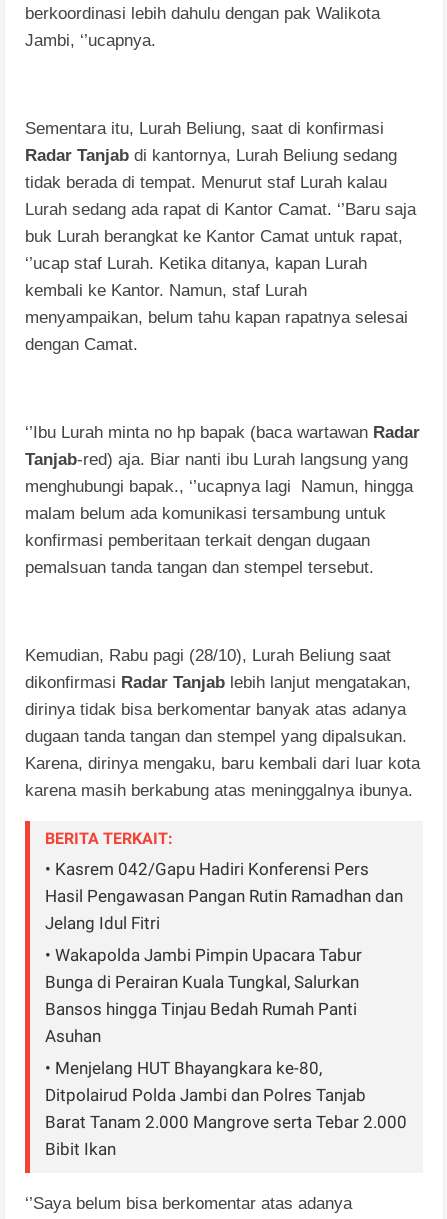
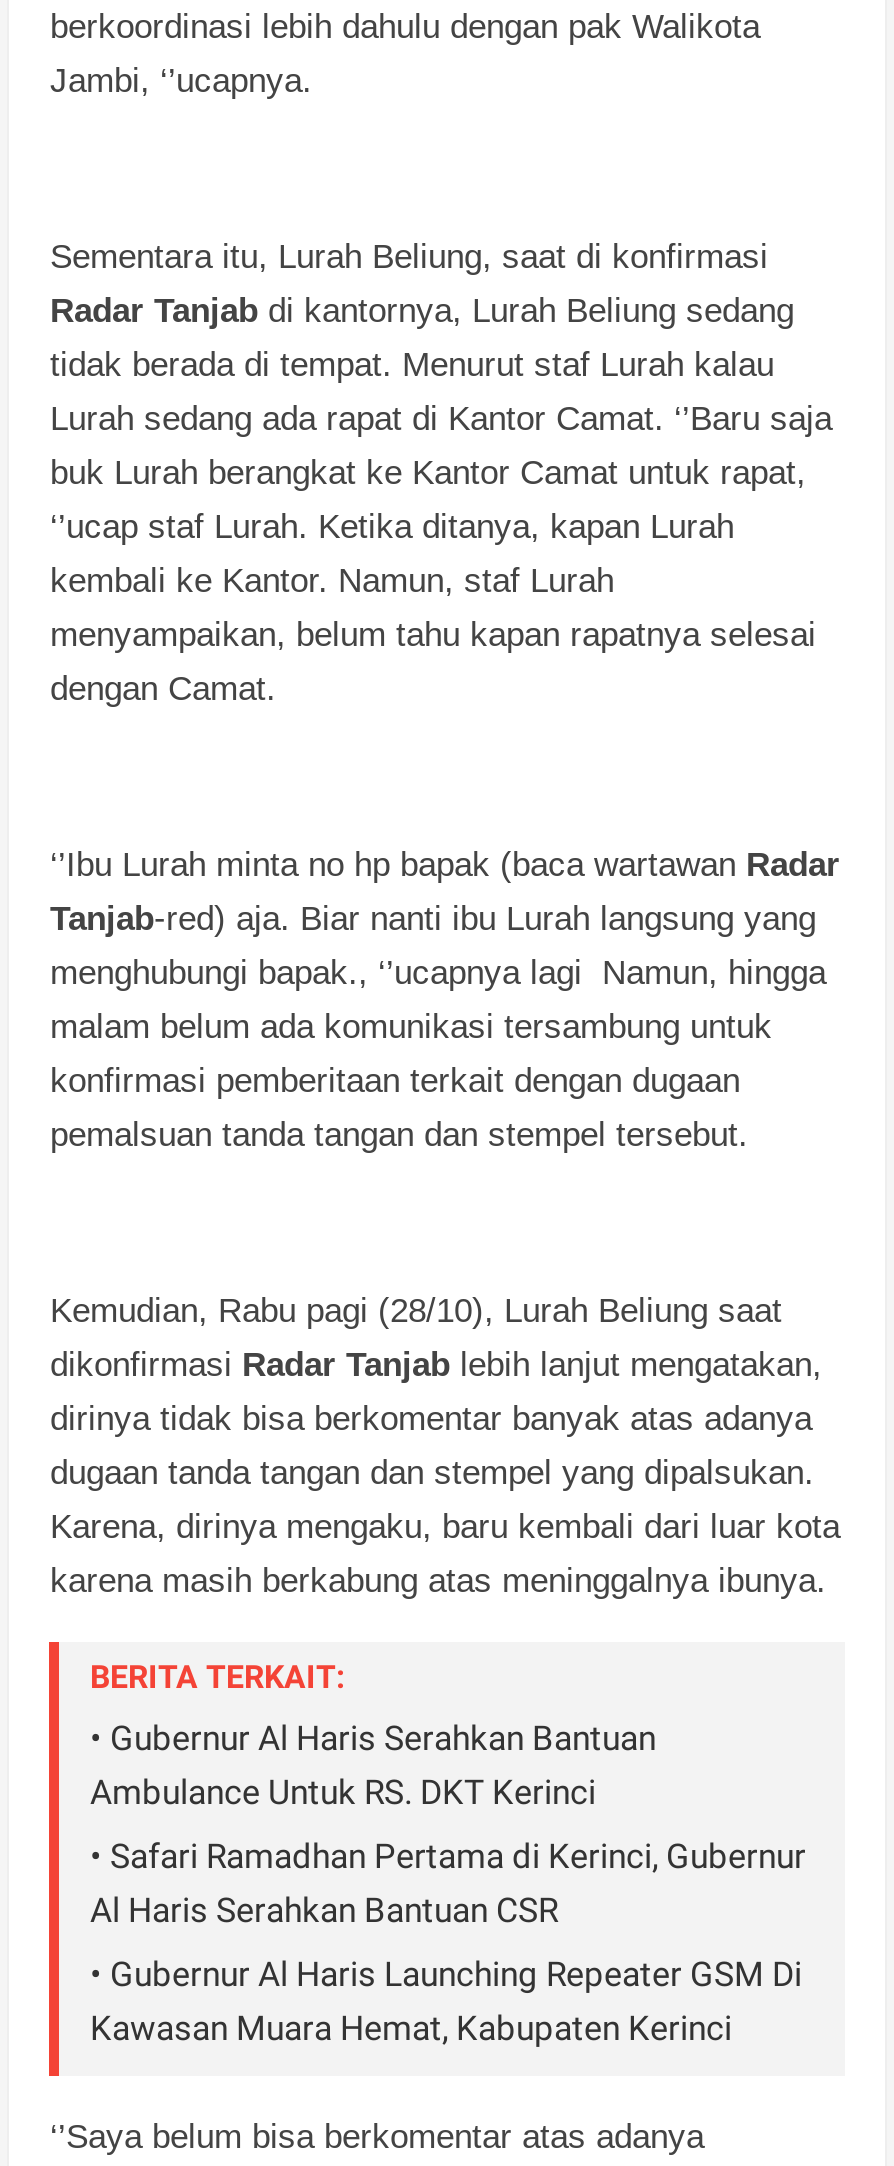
- • Kasrem 042/Gapu Hadiri Konferensi Pers
- Hasil Pengawasan Pangan Rutin Ramadhan dan
- Jelang Idul Fitri
+ • Gubernur Al Haris Serahkan Bantuan
+ Ambulance Untuk RS. DKT Kerinci

- • Wakapolda Jambi Pimpin Upacara Tabur
- Bunga di Perairan Kuala Tungkal, Salurkan
- Bansos hingga Tinjau Bedah Rumah Panti
- Asuhan
+ • Safari Ramadhan Pertama di Kerinci, Gubernur
+ Al Haris Serahkan Bantuan CSR

- • Menjelang HUT Bhayangkara ke-80,
- Ditpolairud Polda Jambi dan Polres Tanjab
- Barat Tanam 2.000 Mangrove serta Tebar 2.000
- Bibit Ikan
+ • Gubernur Al Haris Launching Repeater GSM Di
+ Kawasan Muara Hemat, Kabupaten Kerinci
